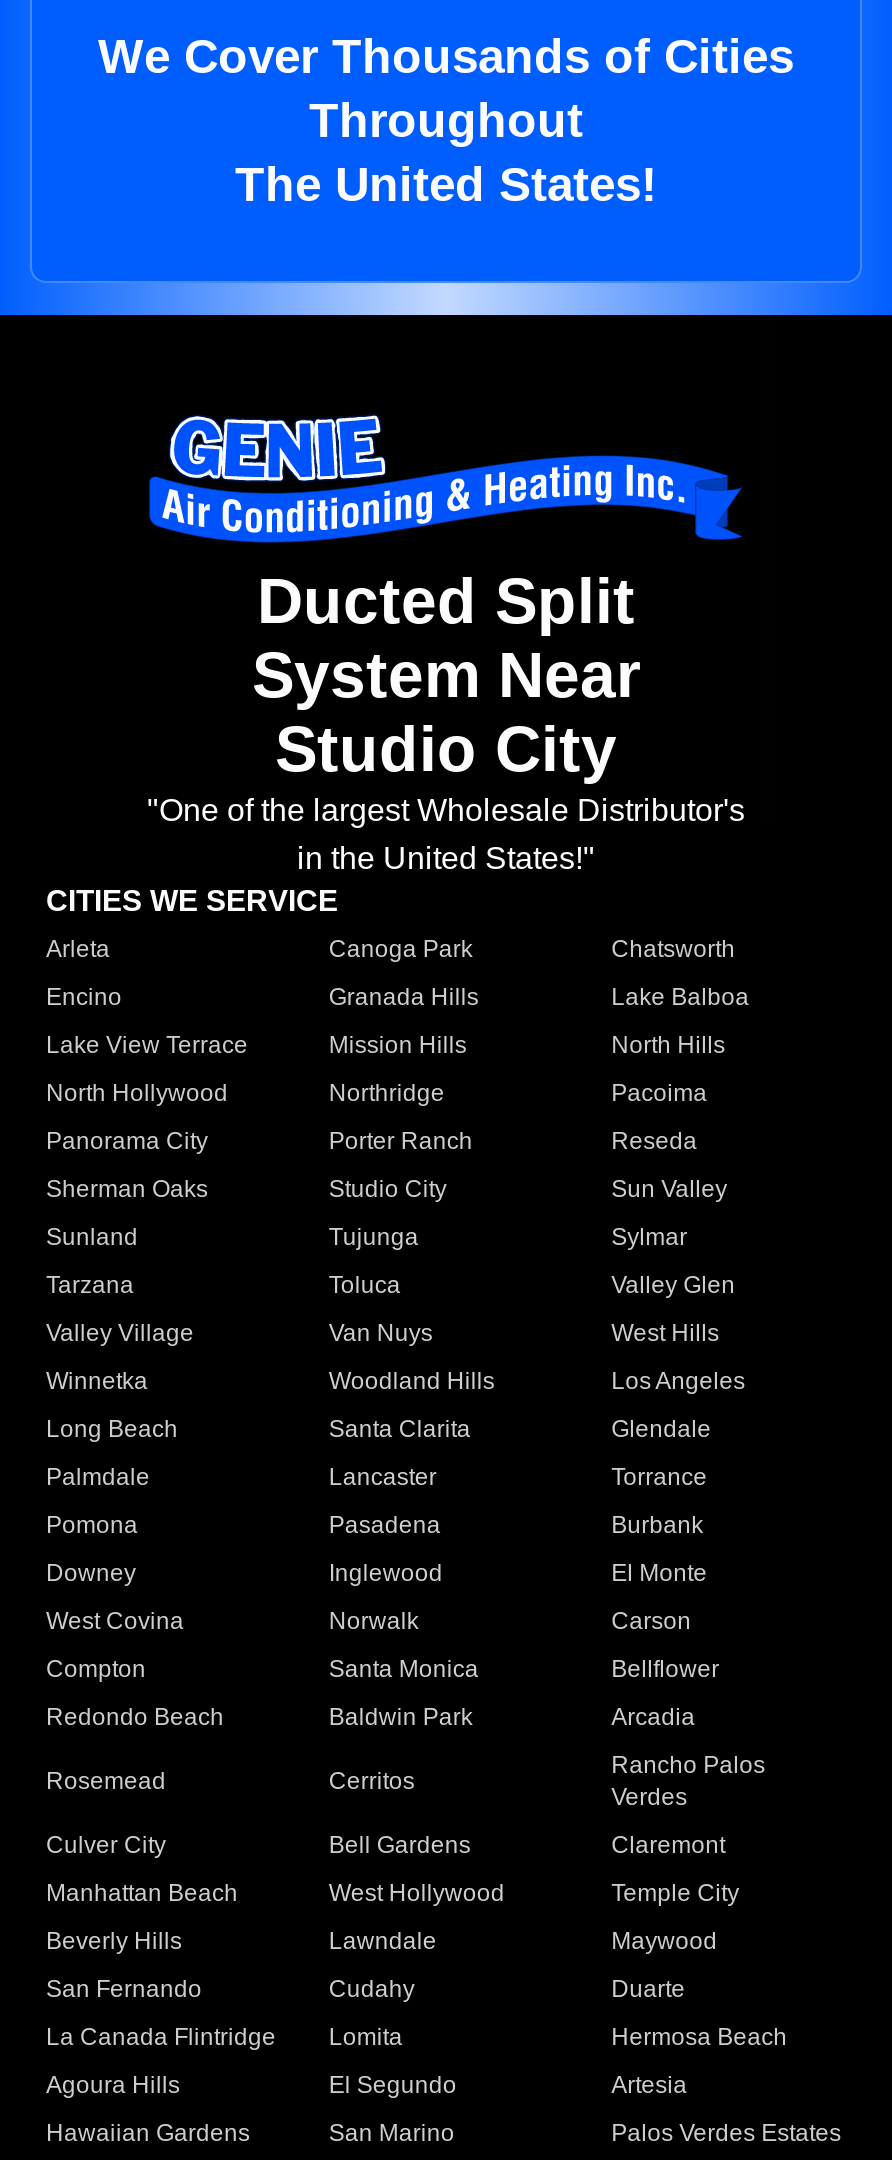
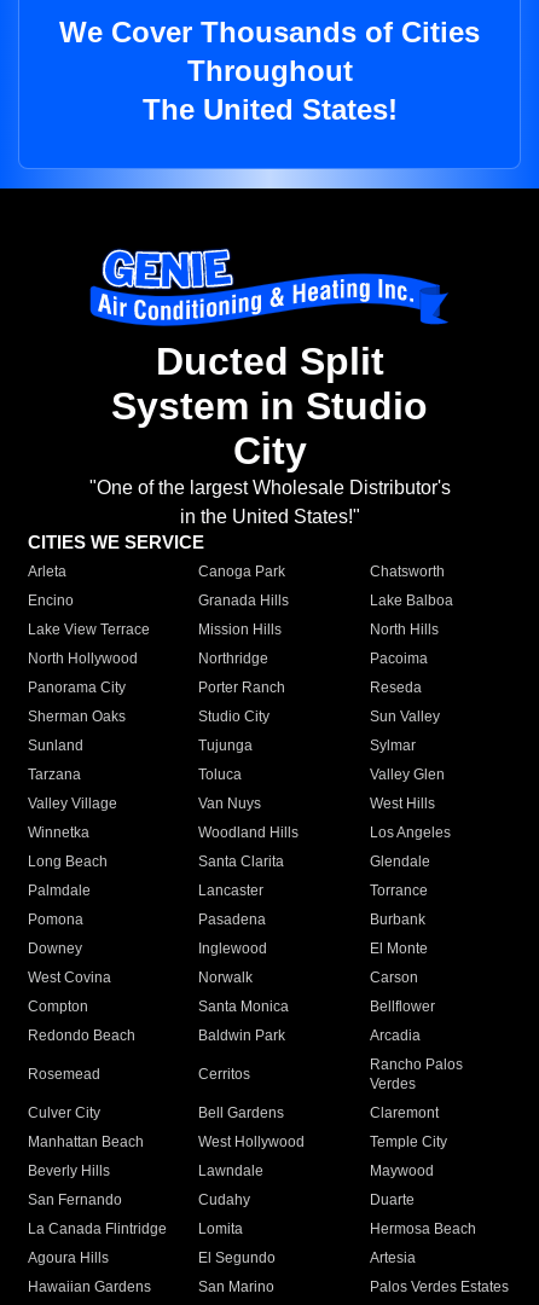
- System Near
- Studio City
+ System in Studio
+ City
